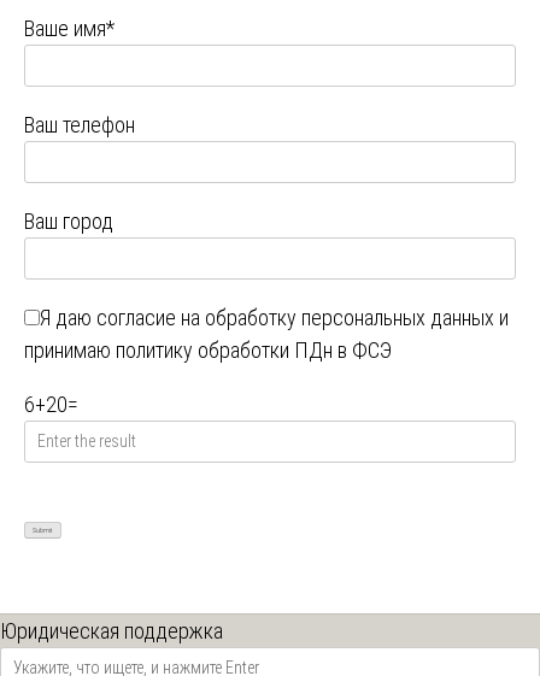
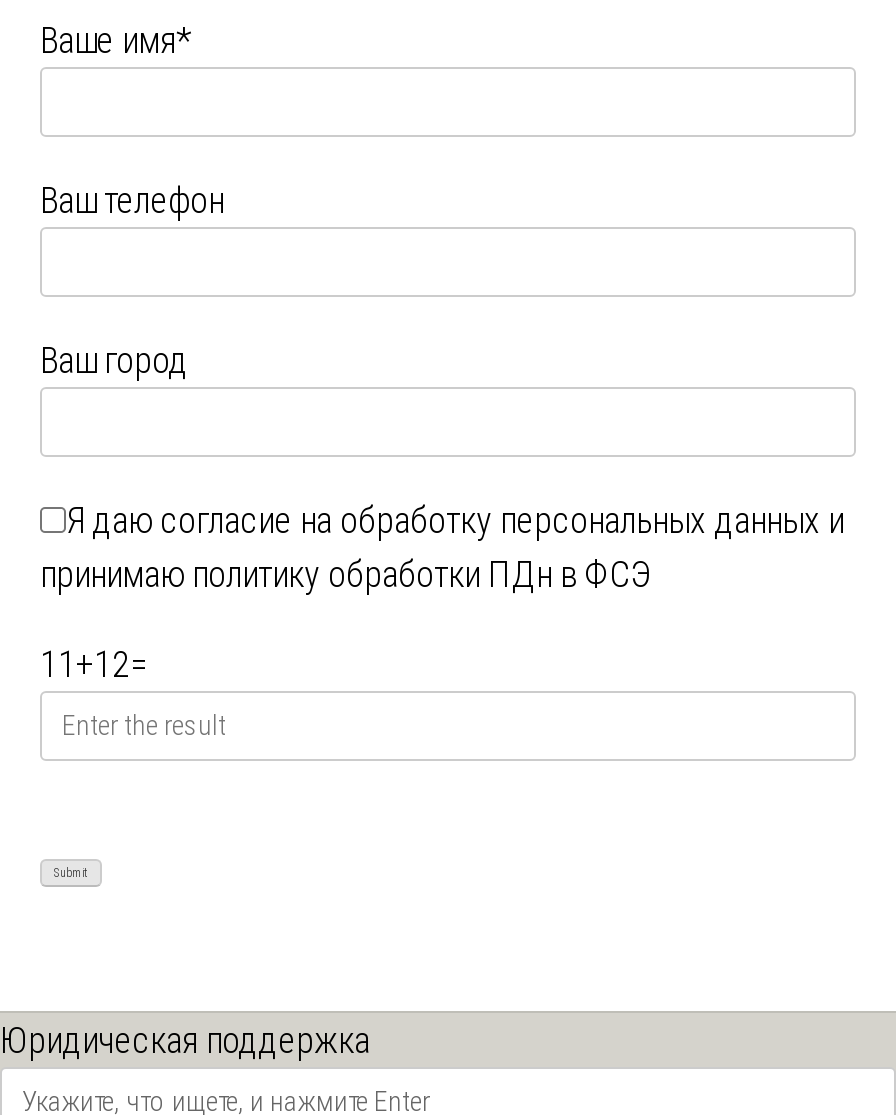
- 6 +20=
+ 11 +12=
